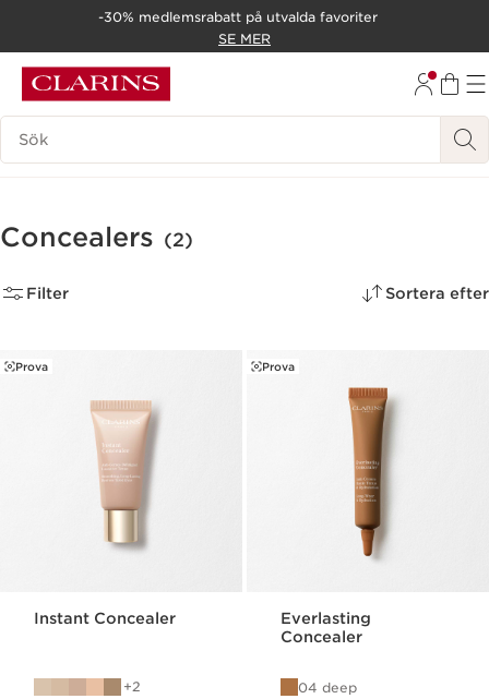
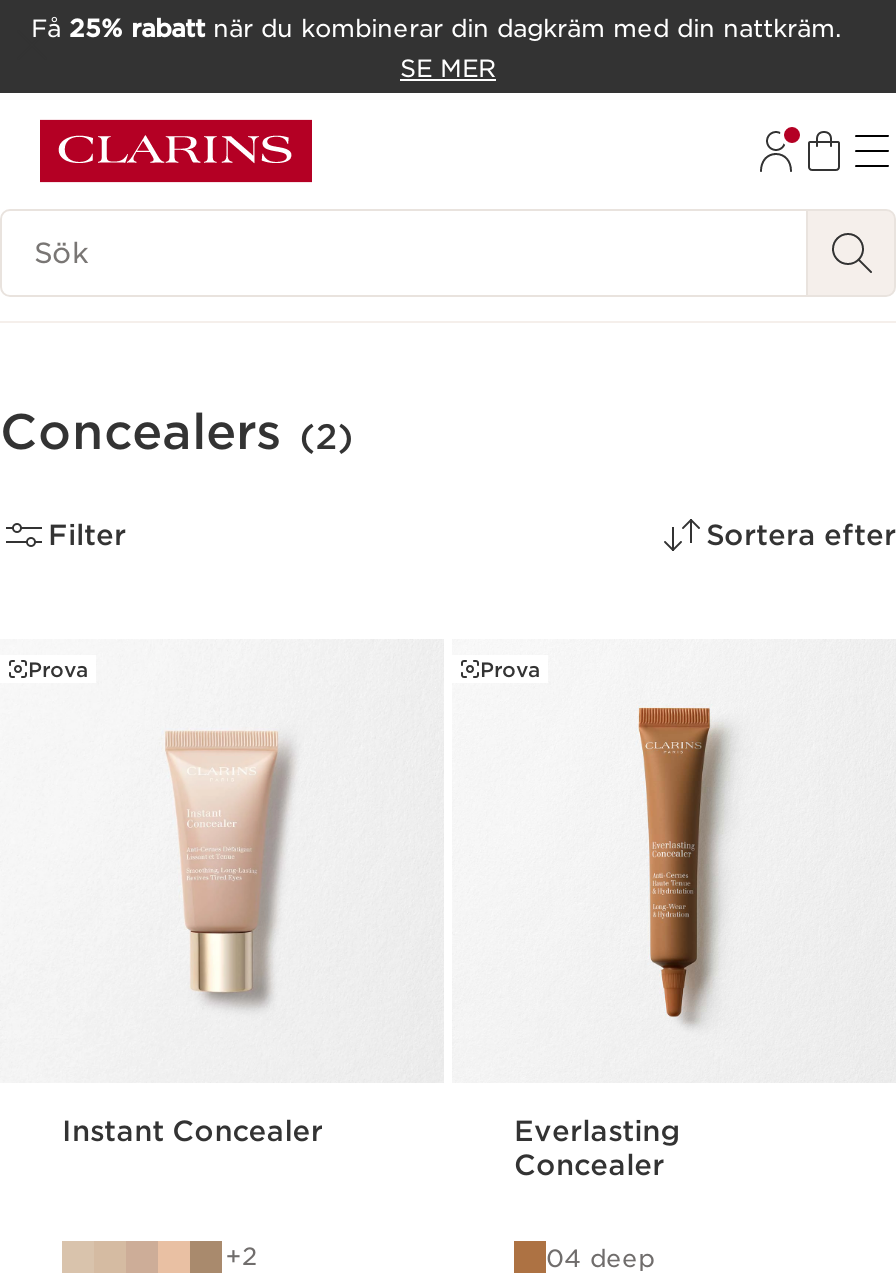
- -30% medlemsrabatt på utvalda favoriter
+ Få 25% rabatt när du kombinerar din dagkräm med din nattkräm.
